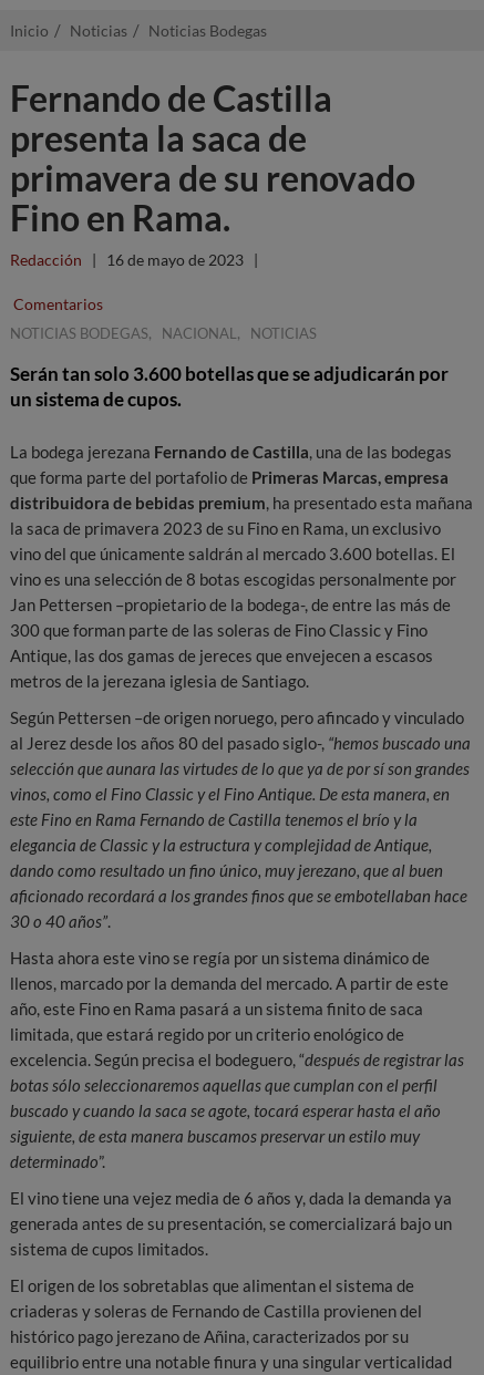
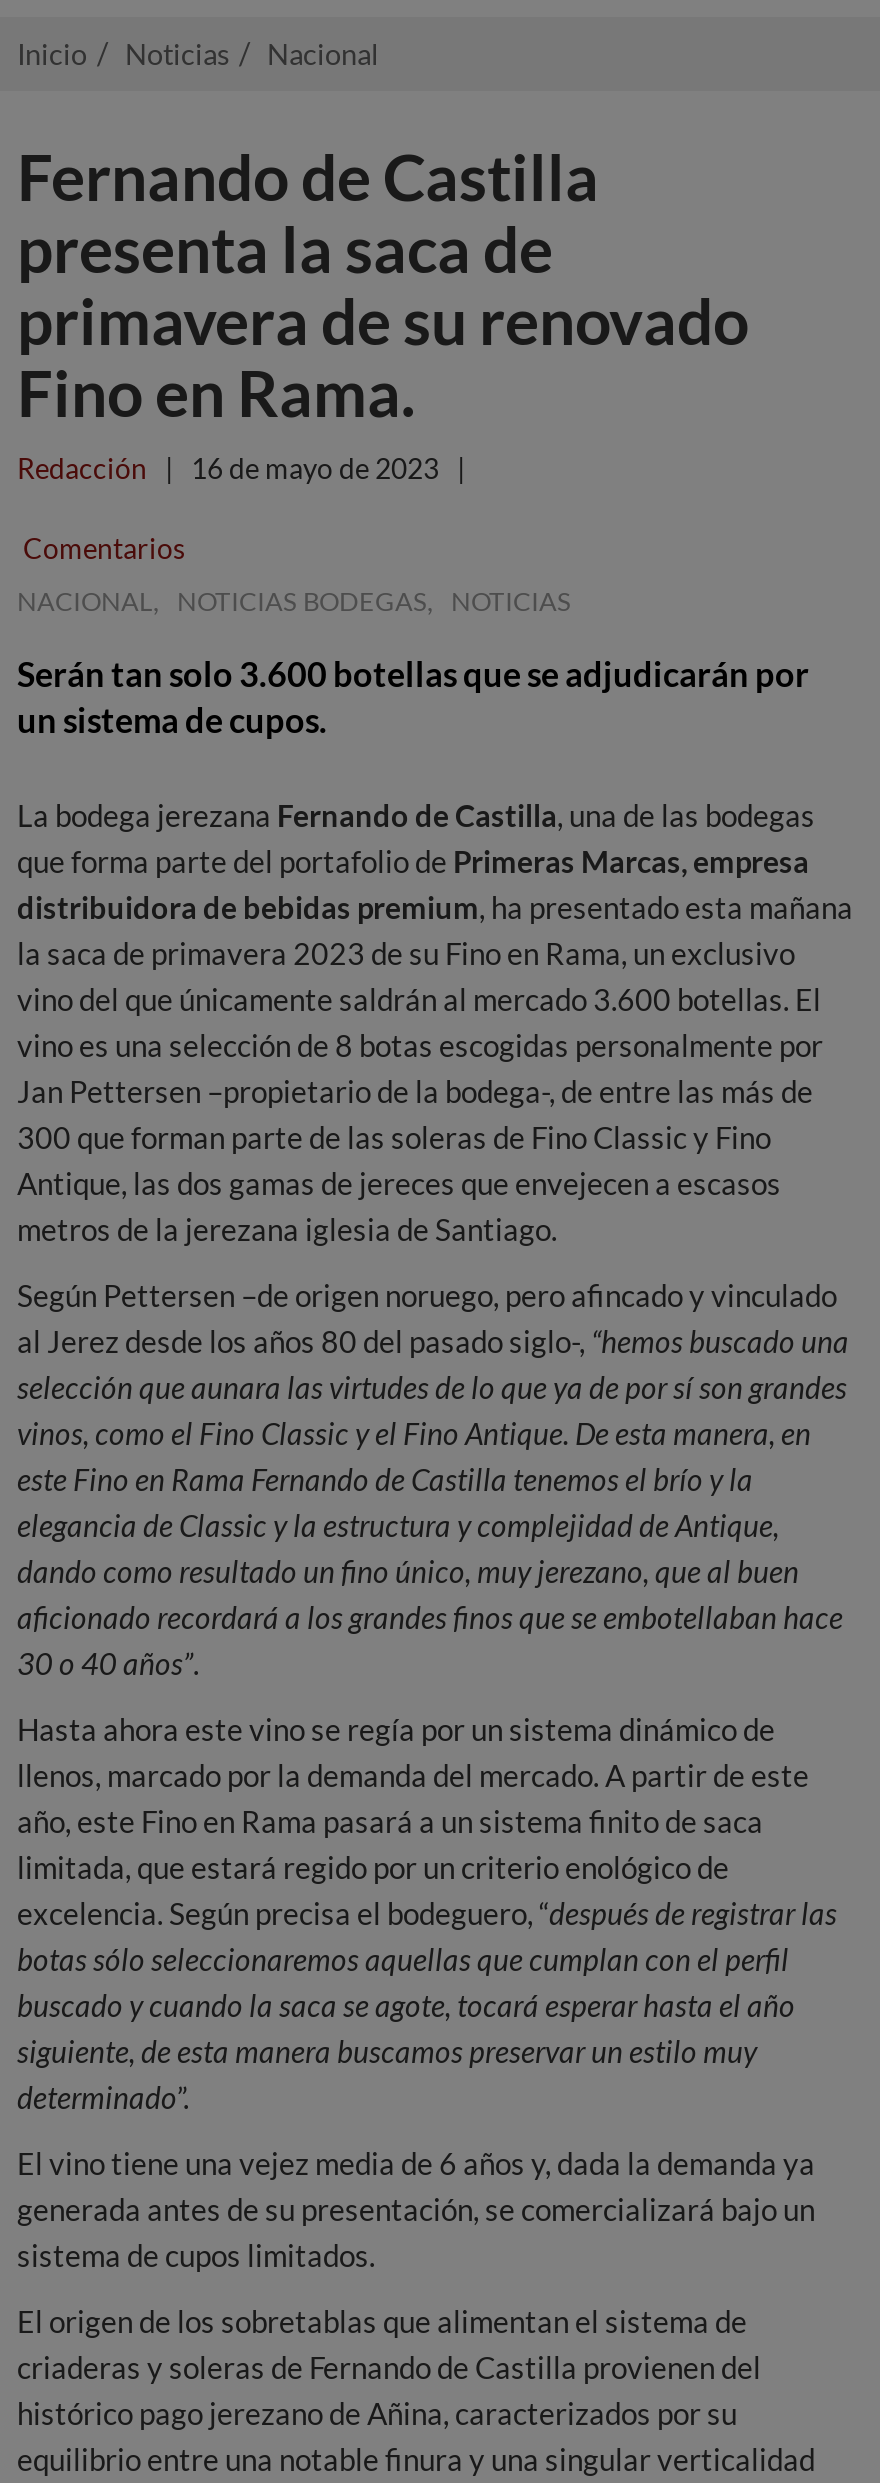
- Noticias Bodegas
+ Nacional

- NOTICIAS BODEGAS, NACIONAL, NOTICIAS
+ NACIONAL, NOTICIAS BODEGAS, NOTICIAS
